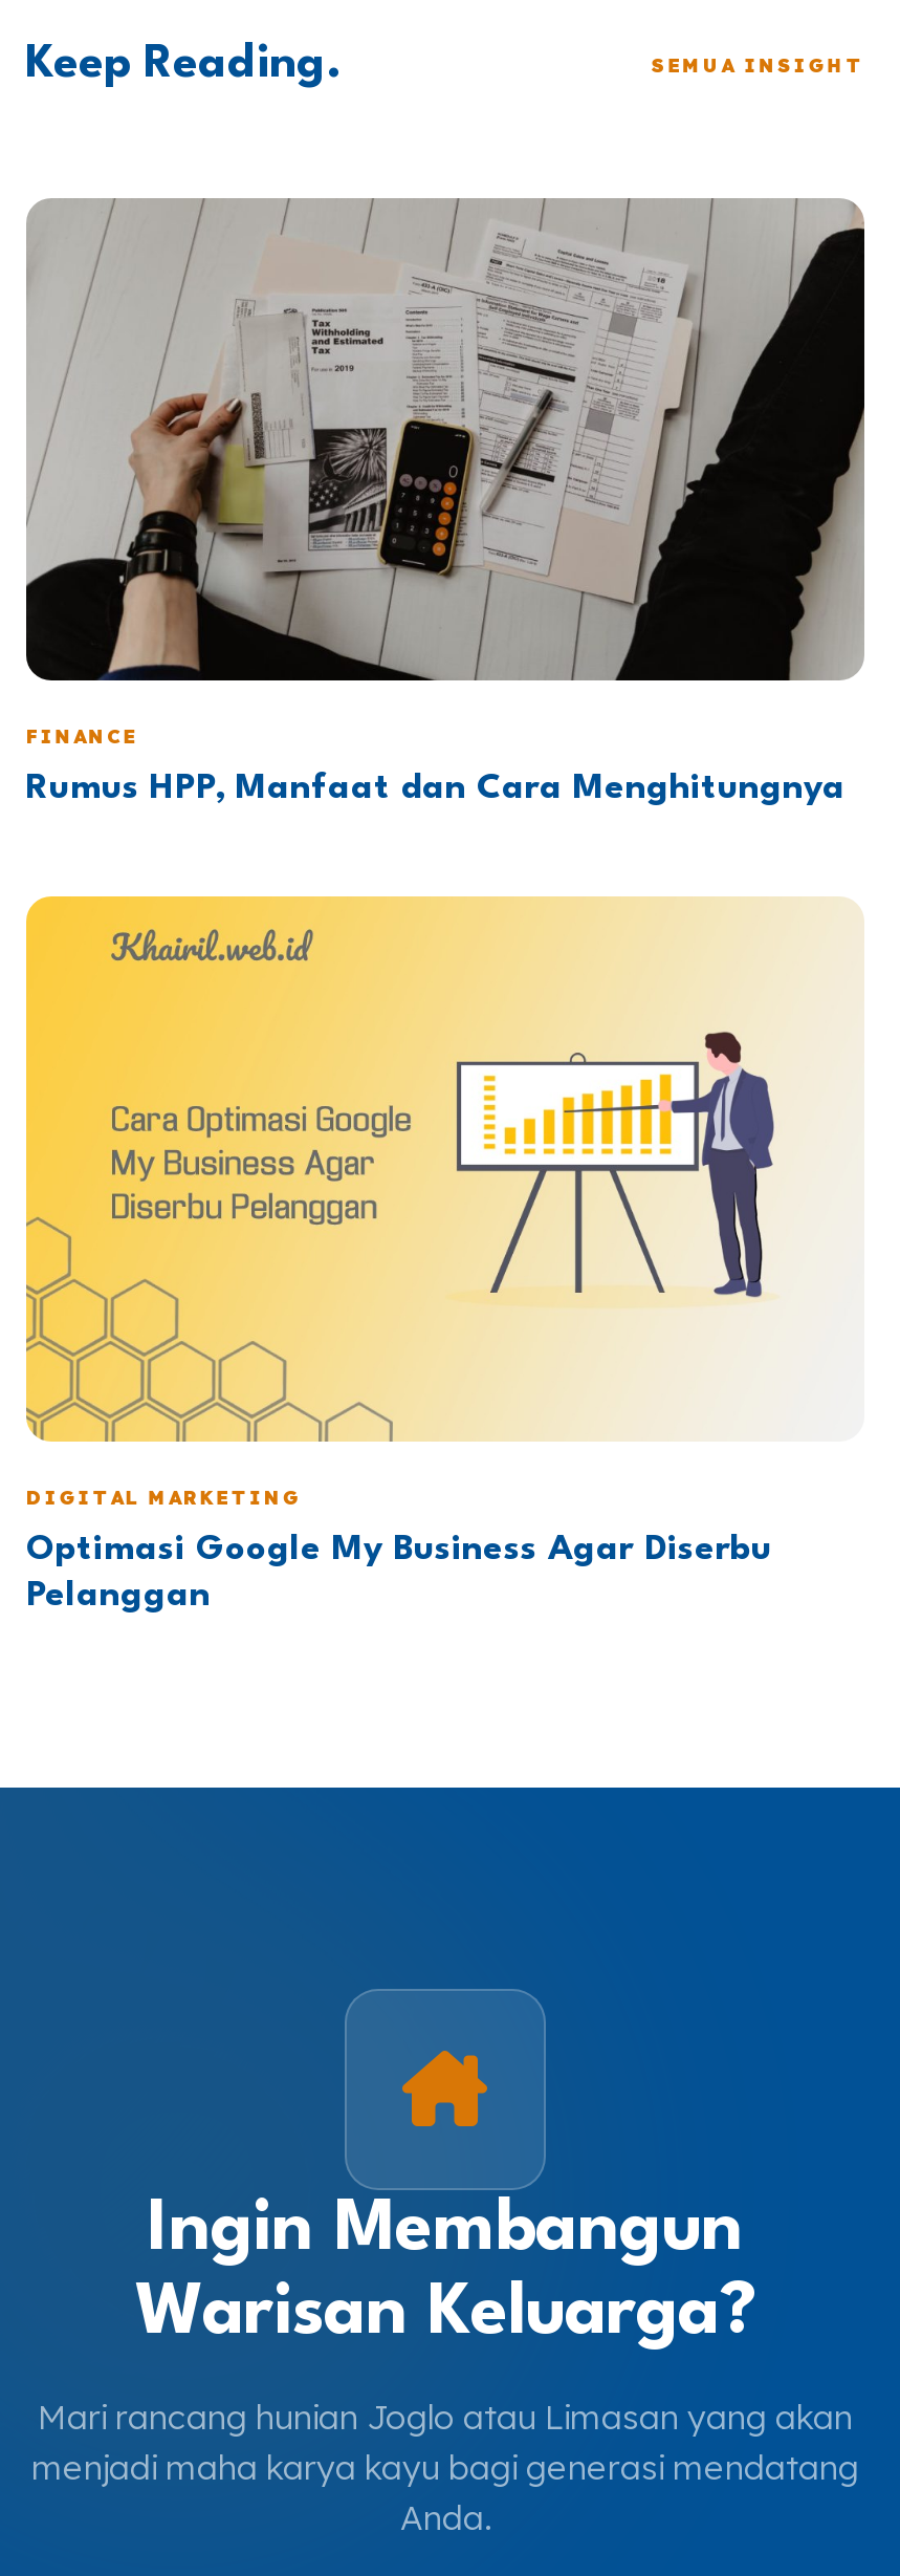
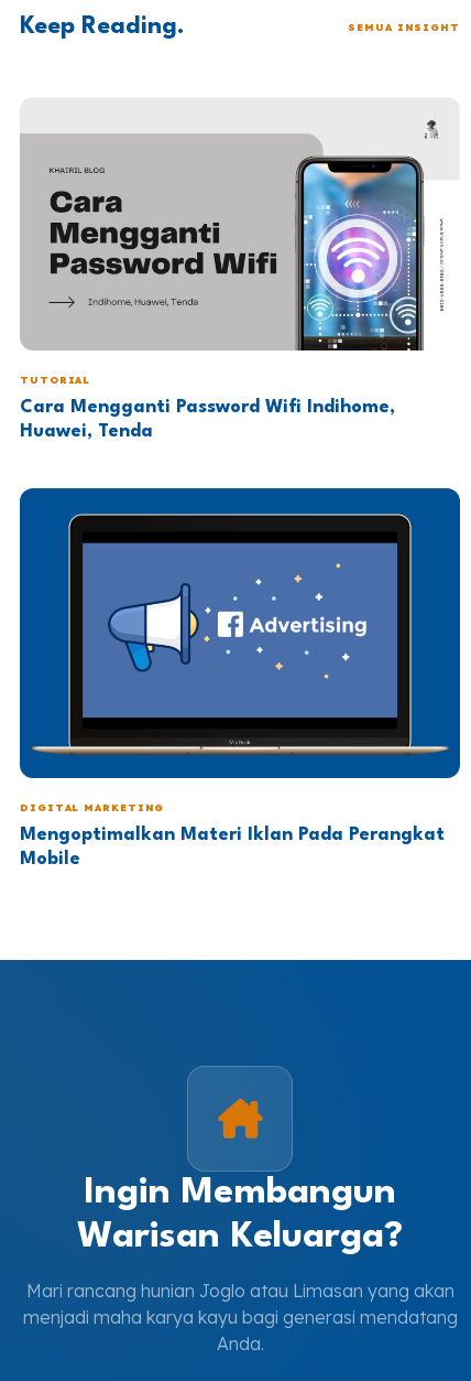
- [image]
- FINANCE
+ [image]
+ TUTORIAL

- Rumus HPP, Manfaat dan Cara Menghitungnya
+ Cara Mengganti Password Wifi Indihome,
+ Huawei, Tenda

- [image]
+ [image]

- Optimasi Google My Business Agar Diserbu
- Pelanggan
+ Mengoptimalkan Materi Iklan Pada Perangkat
+ Mobile
